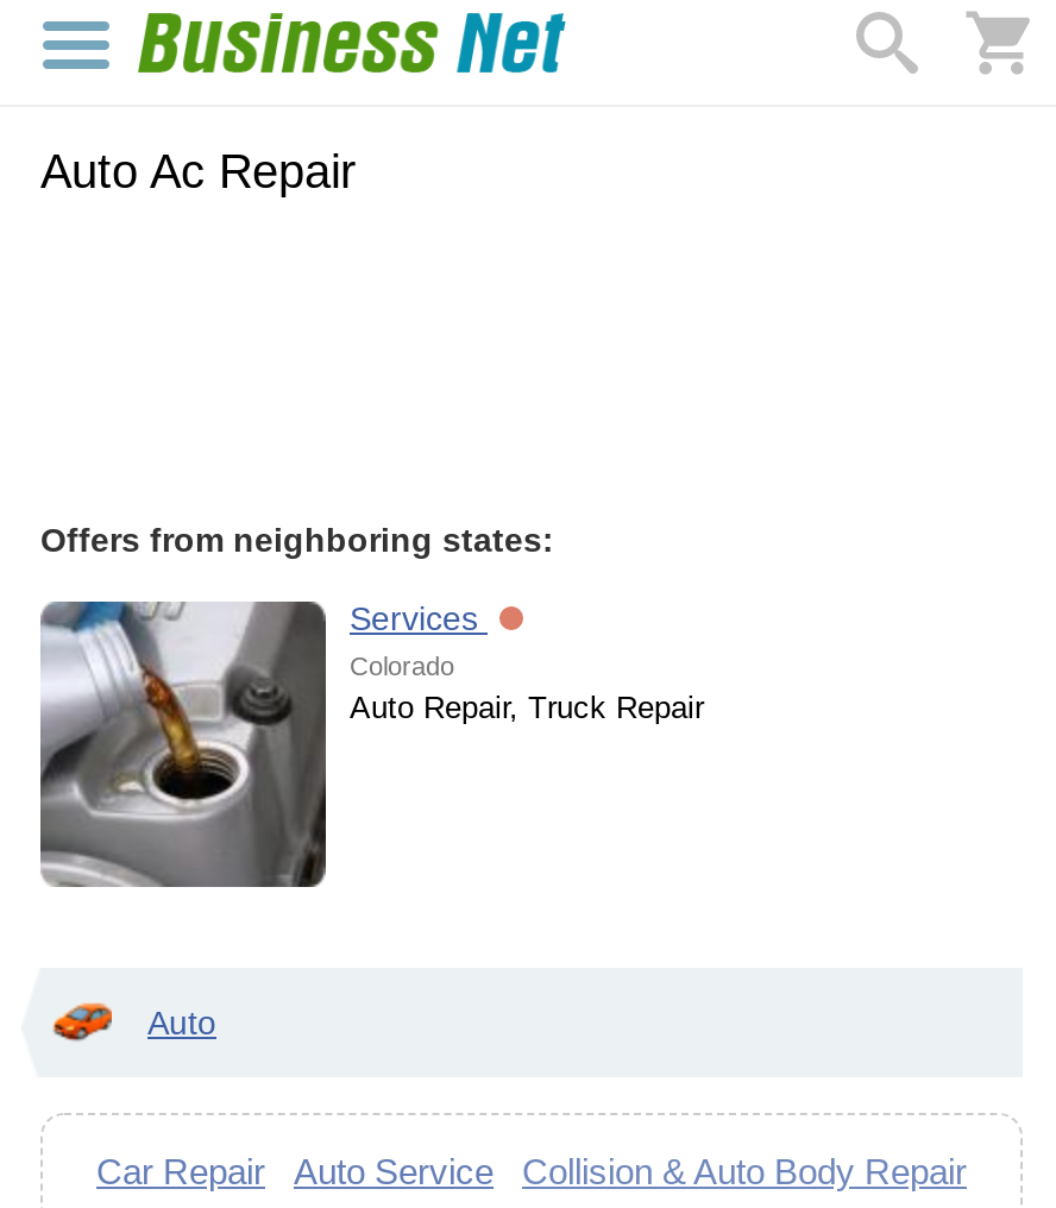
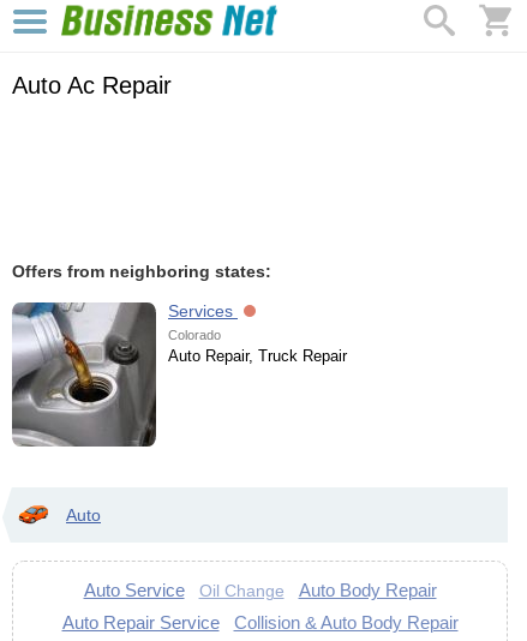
- Car Repair

+ Oil Change
+ Auto Body Repair
+ Auto Repair Service
